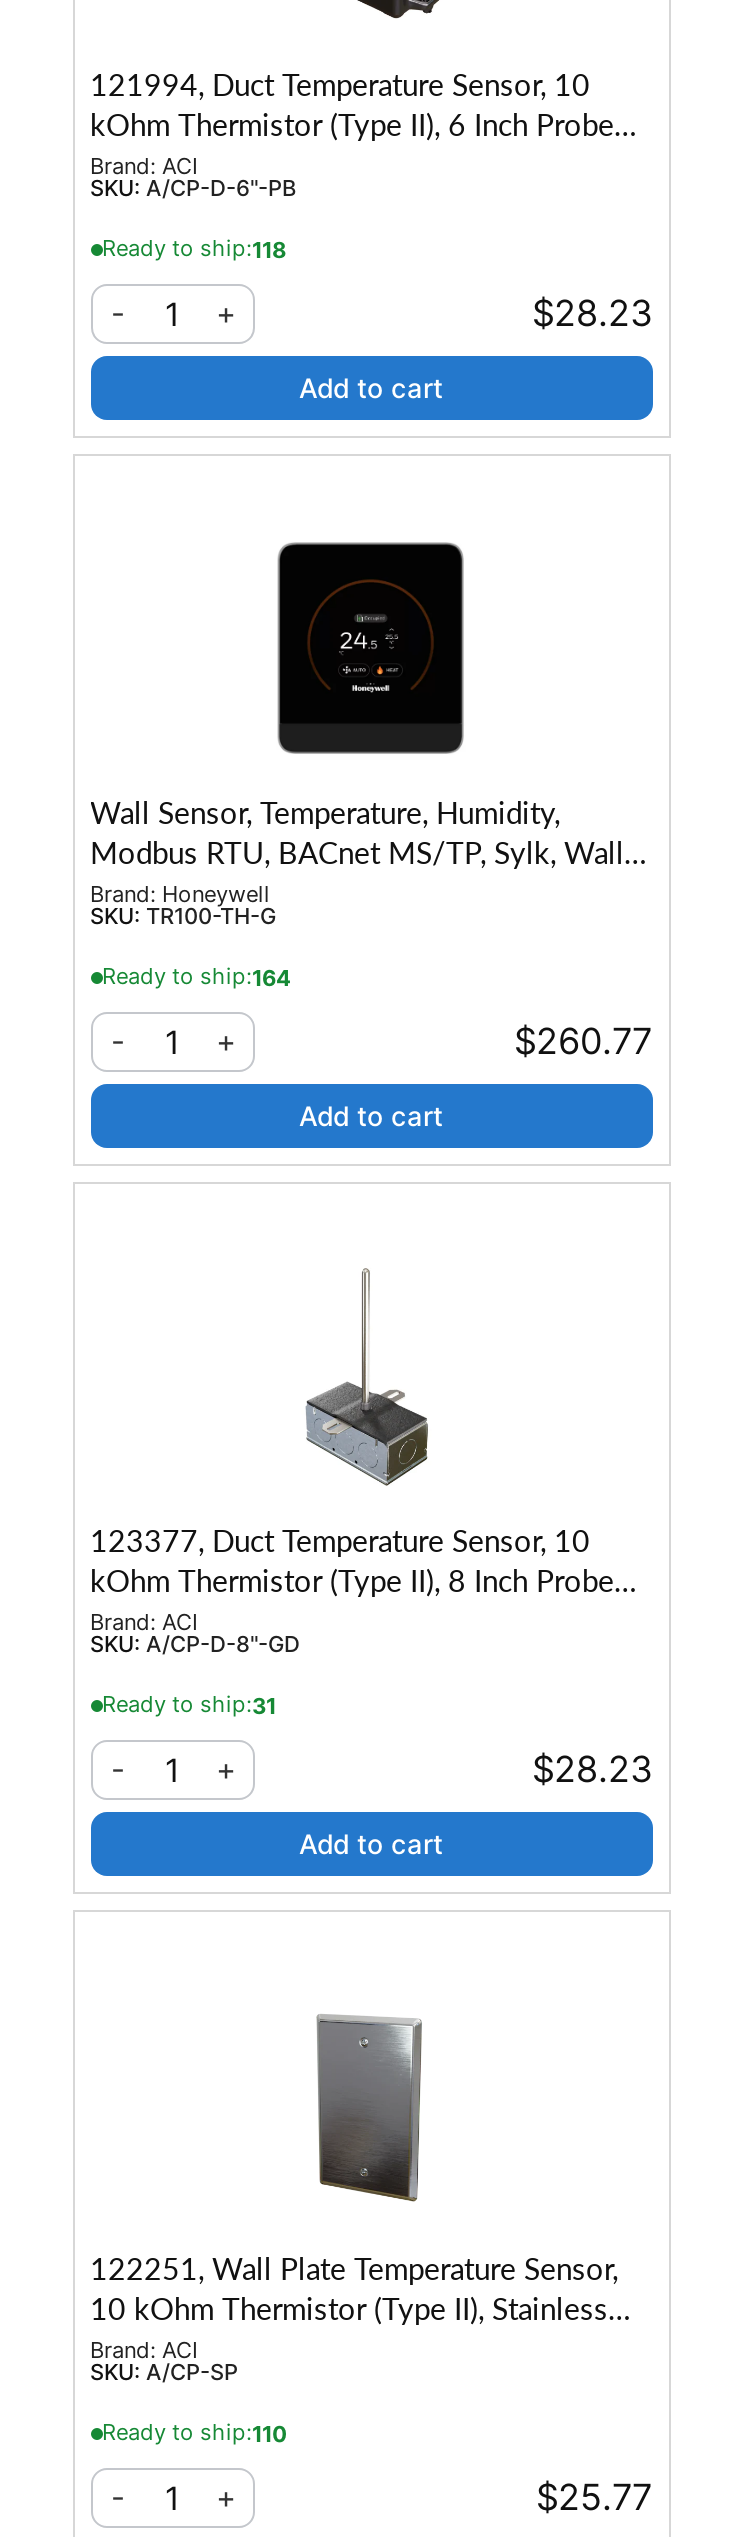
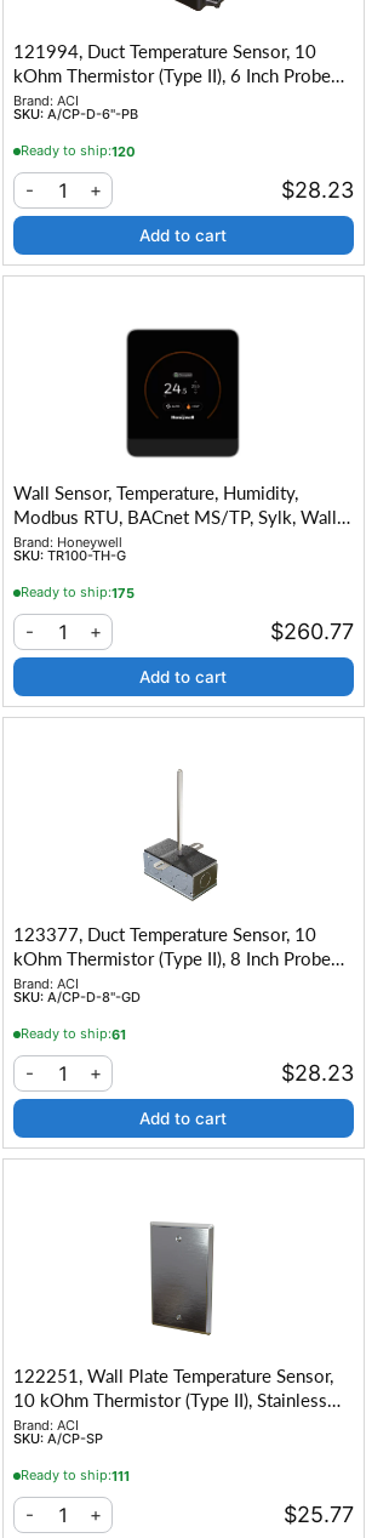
- Ready to ship:118
+ Ready to ship:120

- Ready to ship:164
+ Ready to ship:175

- Ready to ship:31
+ Ready to ship:61

- Ready to ship:110
+ Ready to ship:111
